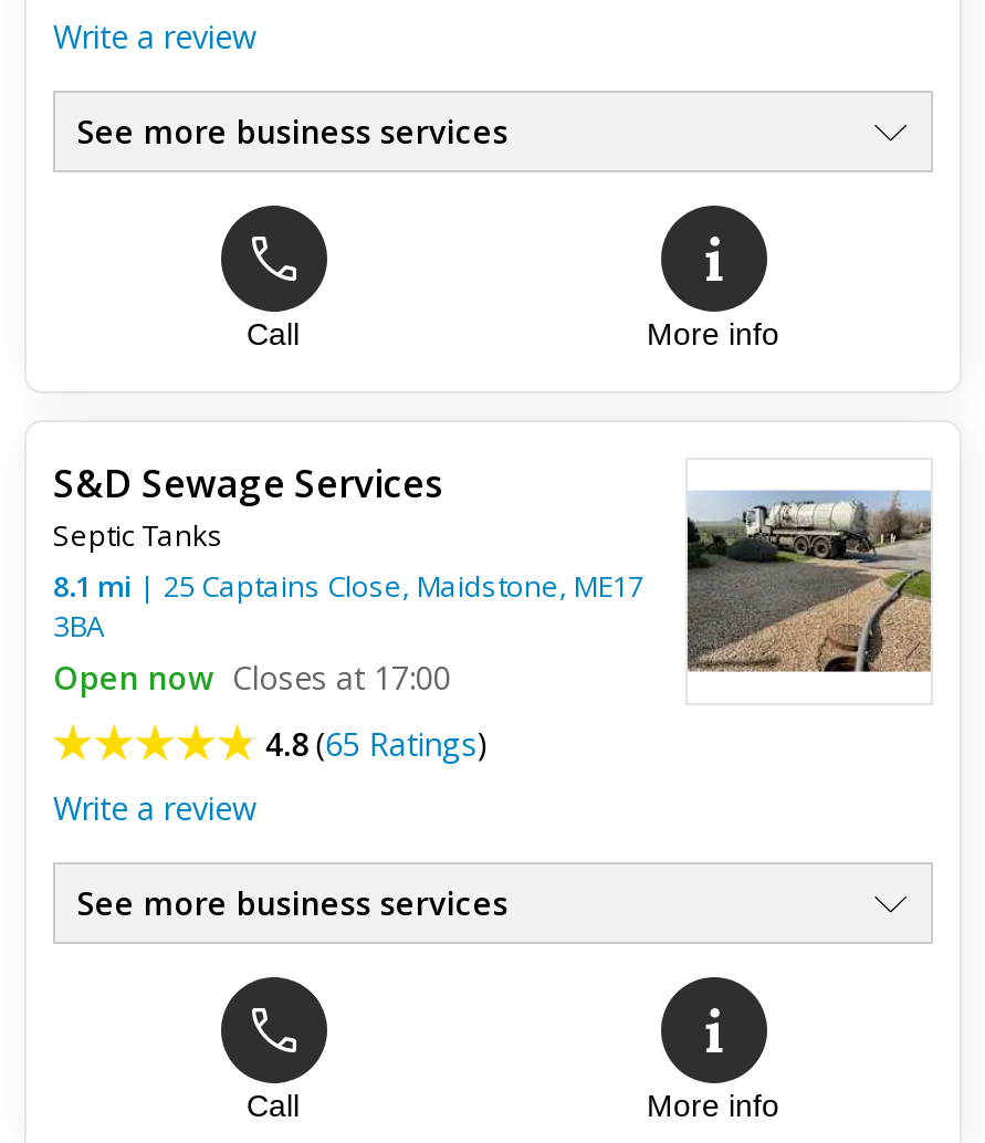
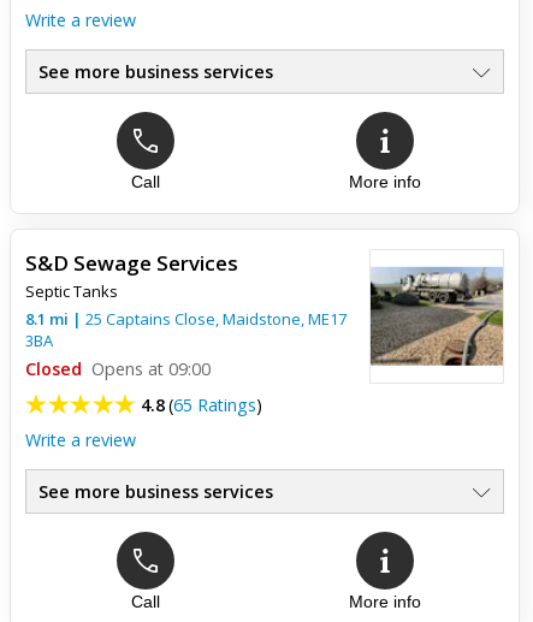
- Open now Closes at 17:00
+ Closed Opens at 09:00
